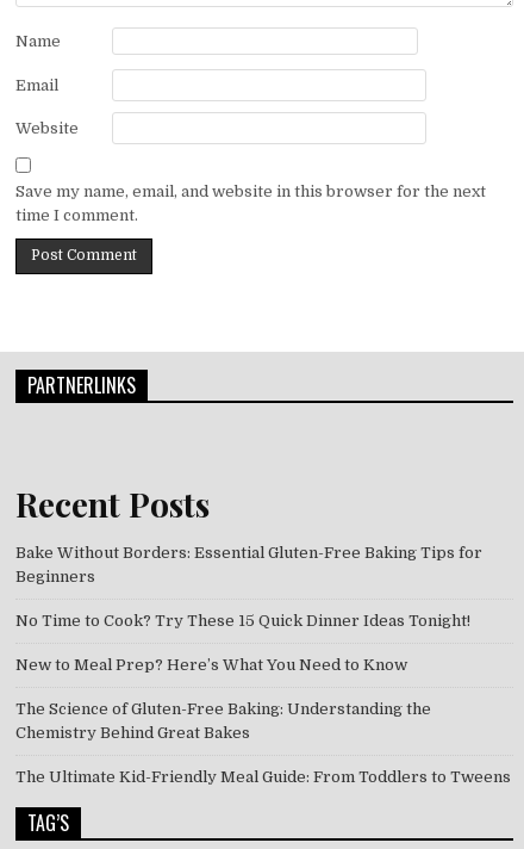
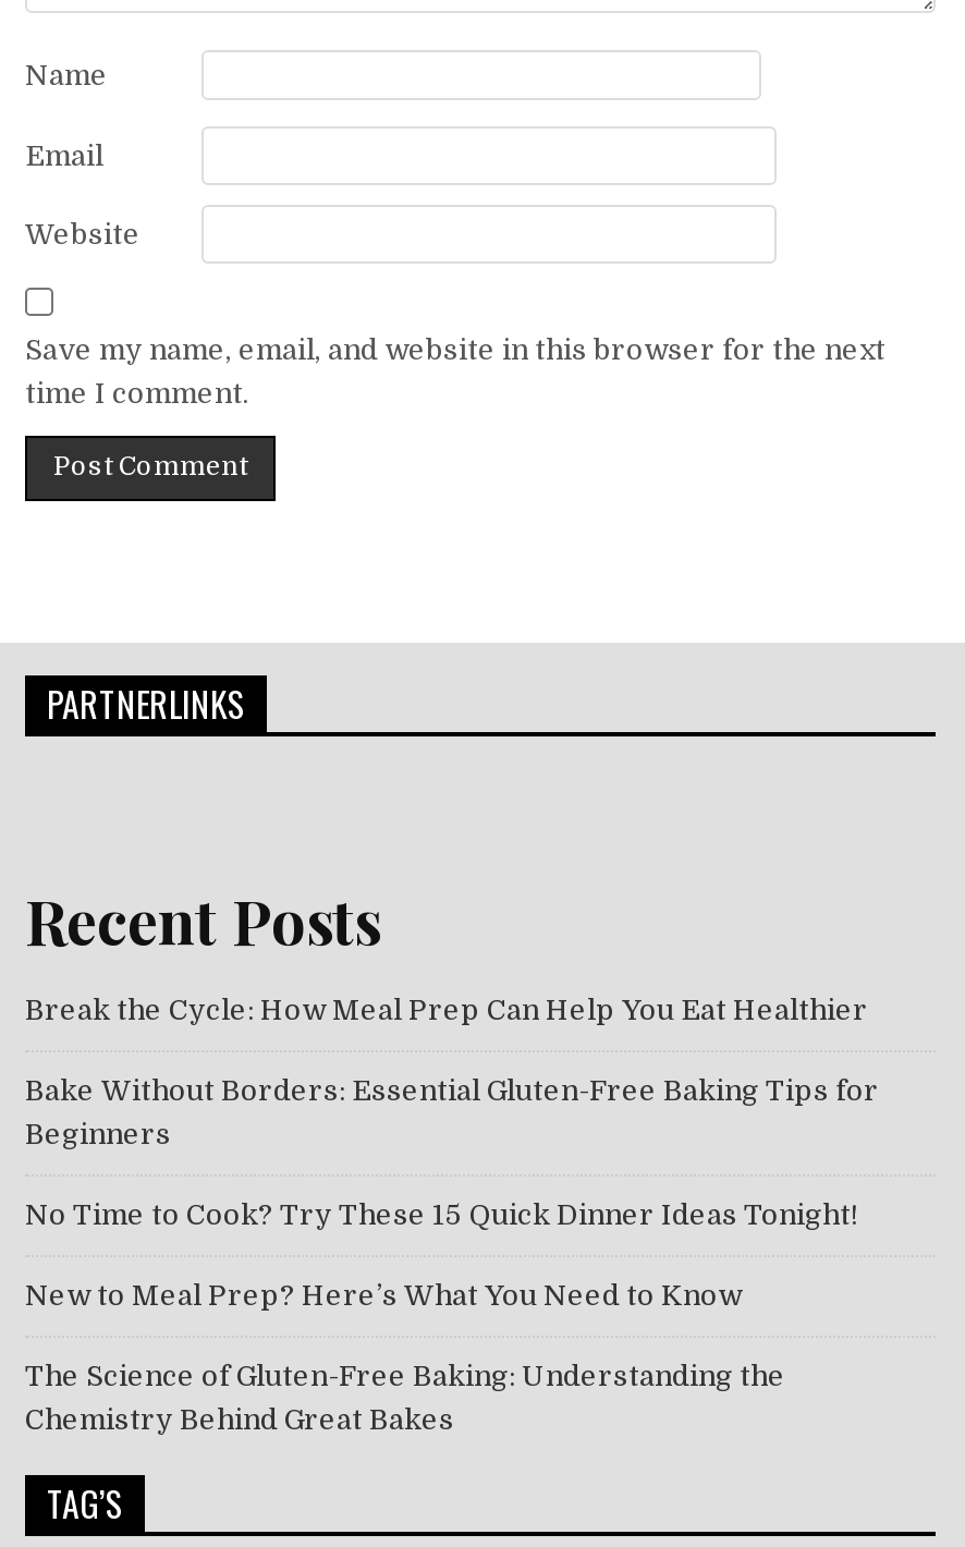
+ Break the Cycle: How Meal Prep Can Help You Eat Healthier

moved down: Bake Without Borders: Essential Gluten-Free Baking Tips for | Beginners | No Time to Cook? Try These 15 Quick Dinner Ideas Tonight! | New to Meal Prep? Here’s What You Need to Know | The Science of Gluten-Free Baking: Understanding the | Chemistry Behind Great Bakes

- The Ultimate Kid-Friendly Meal Guide: From Toddlers to Tweens
